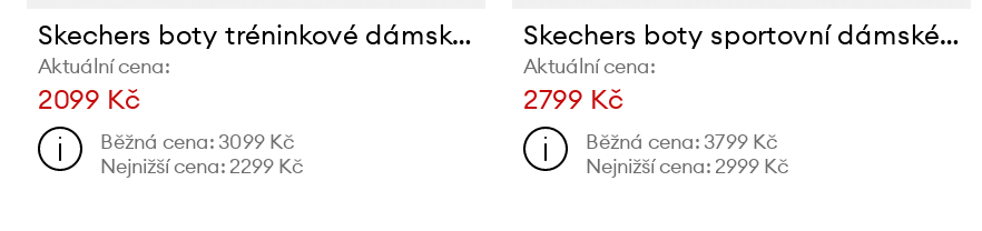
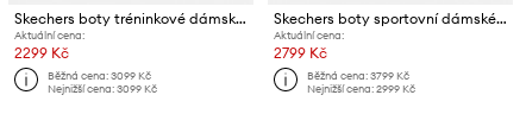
- 2099 Kč
+ 2299 Kč

- Nejnižší cena: 2299 Kč
+ Nejnižší cena: 3099 Kč
